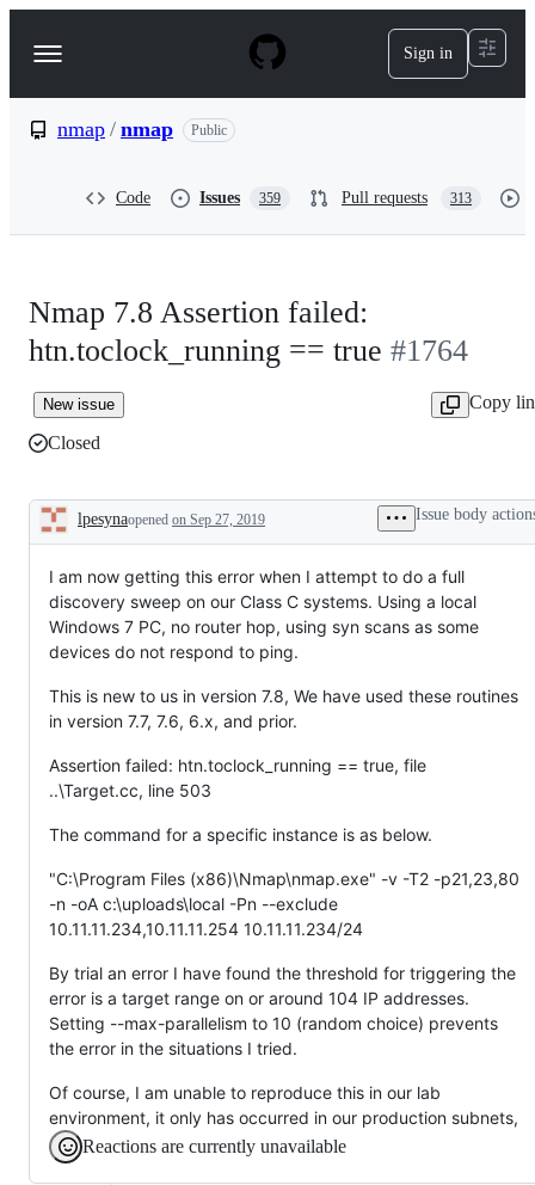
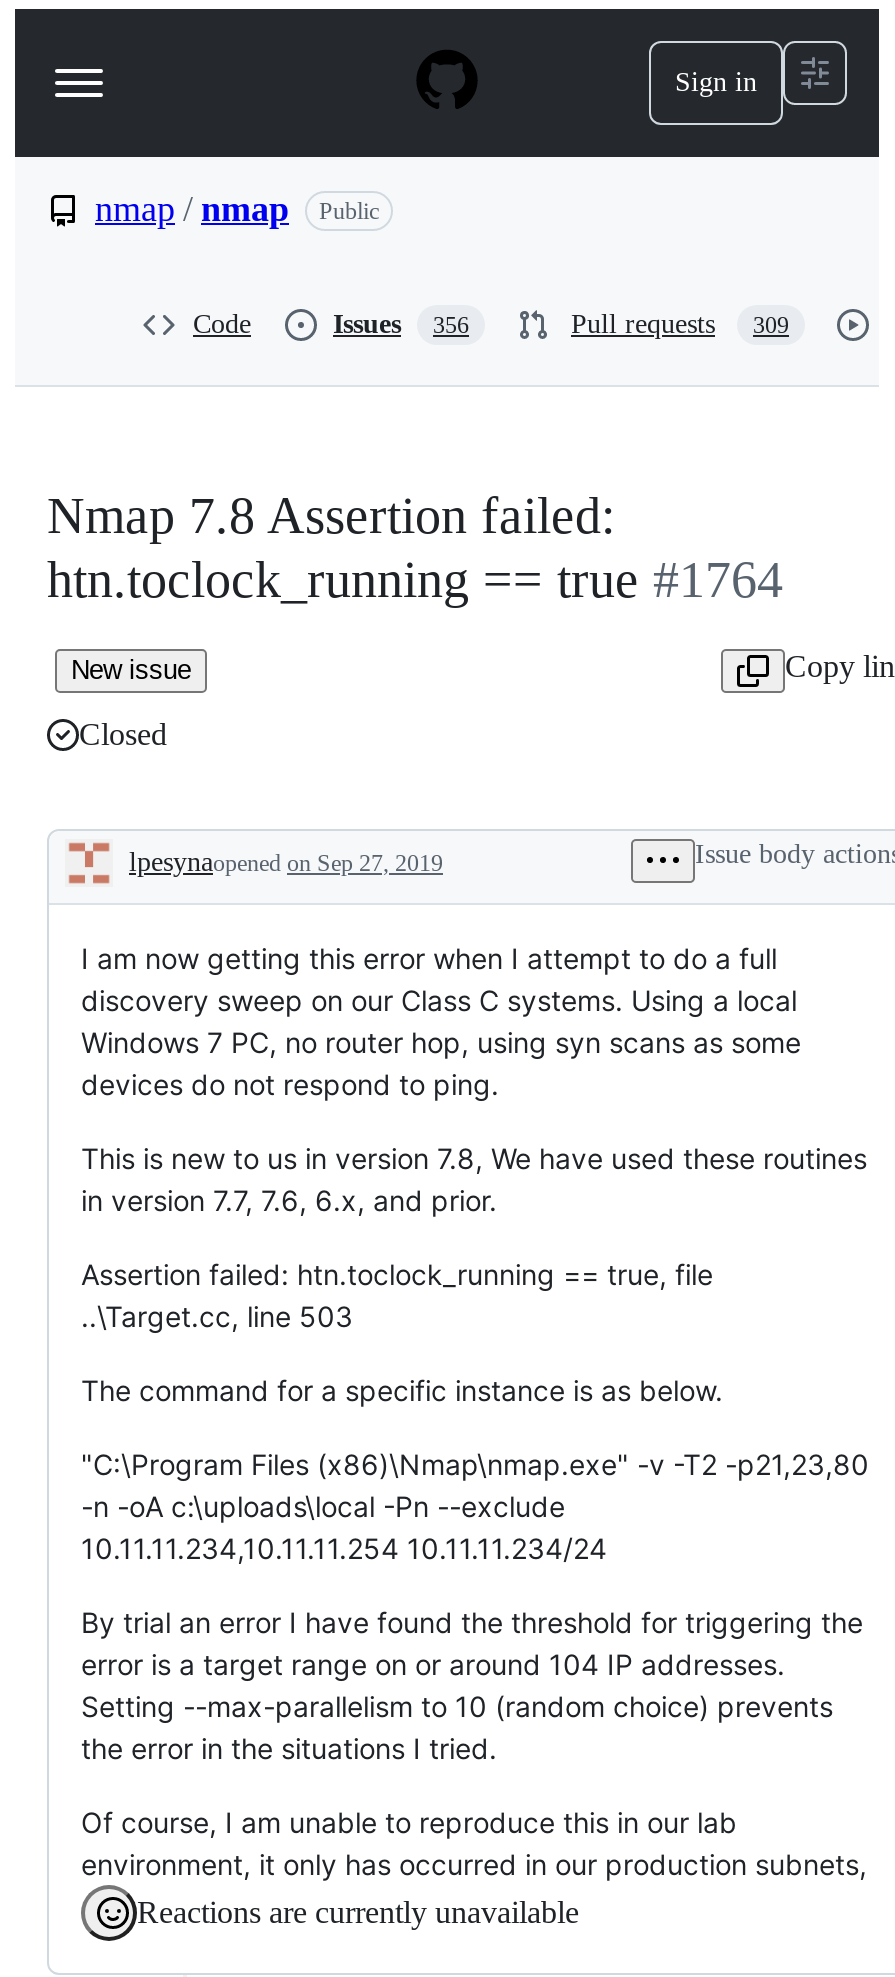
- Issues 359
+ Issues 356

- Pull requests 313
+ Pull requests 309
